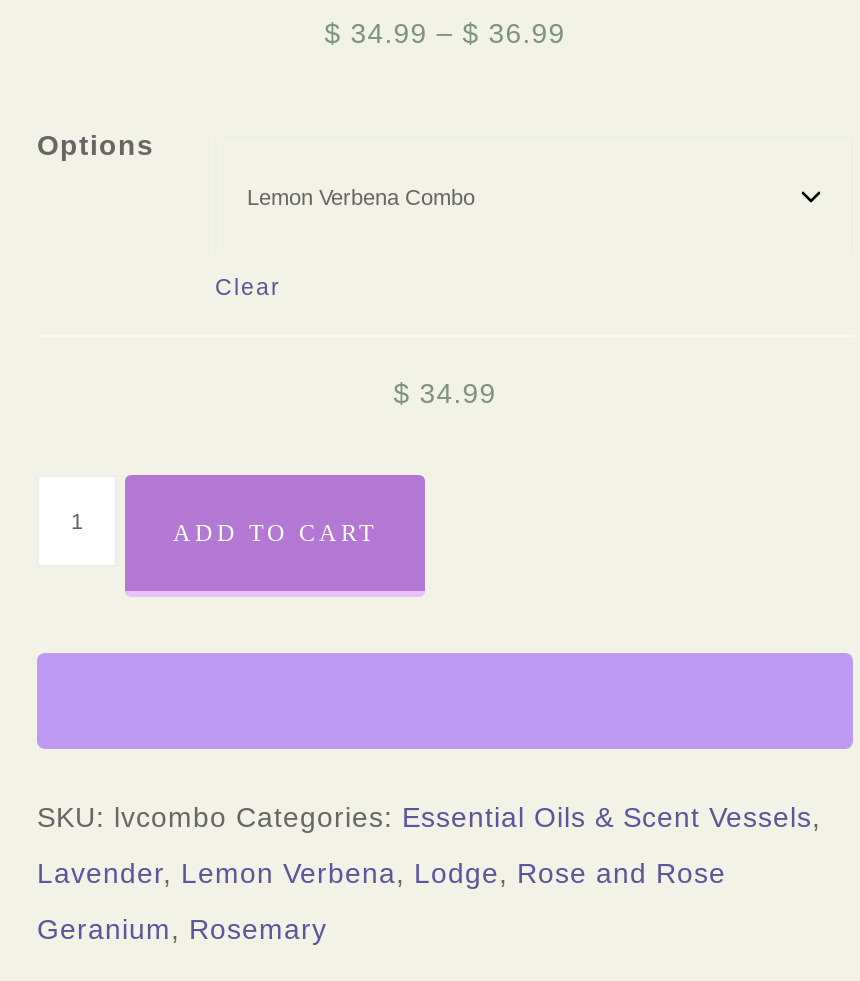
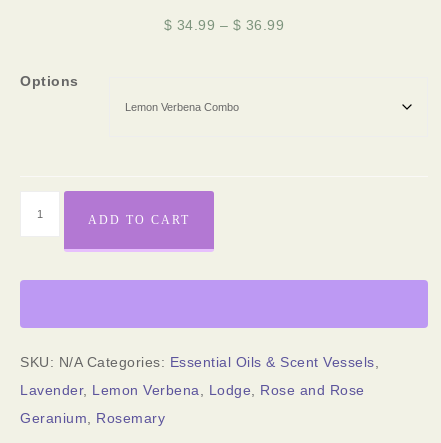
- Clear
- $34.99

- SKU: lvcombo Categories: Essential Oils & Scent Vessels,
+ SKU: N/A Categories: Essential Oils & Scent Vessels,
